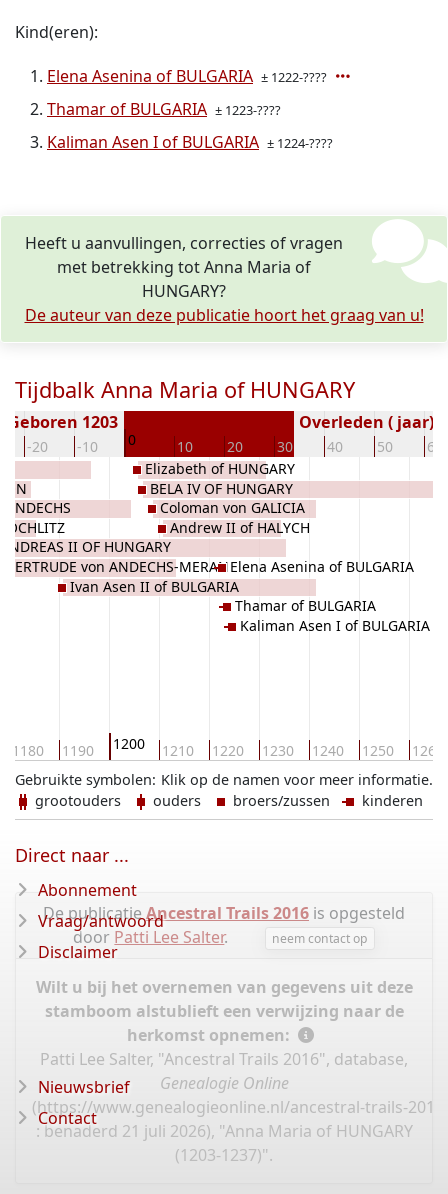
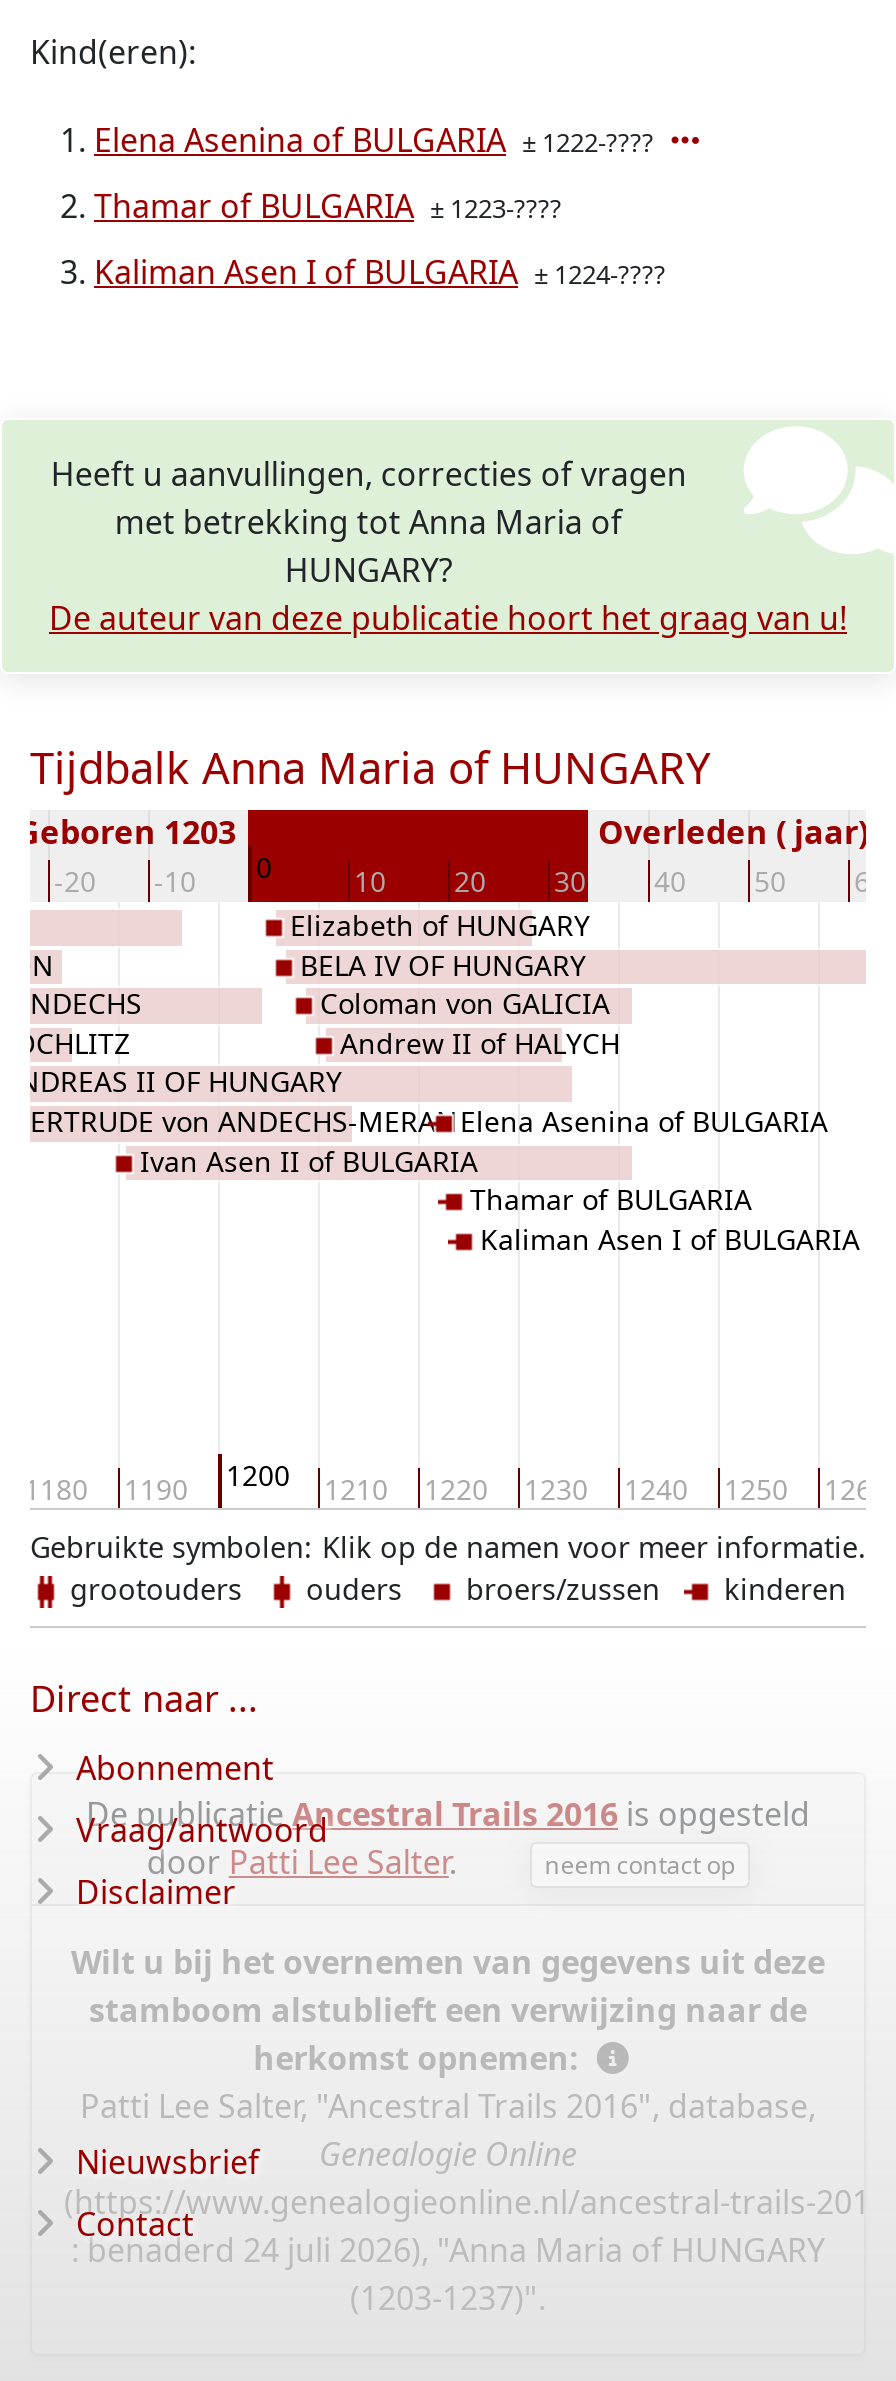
- : benaderd 21 juli 2026), "Anna Maria of HUNGARY
+ : benaderd 24 juli 2026), "Anna Maria of HUNGARY
